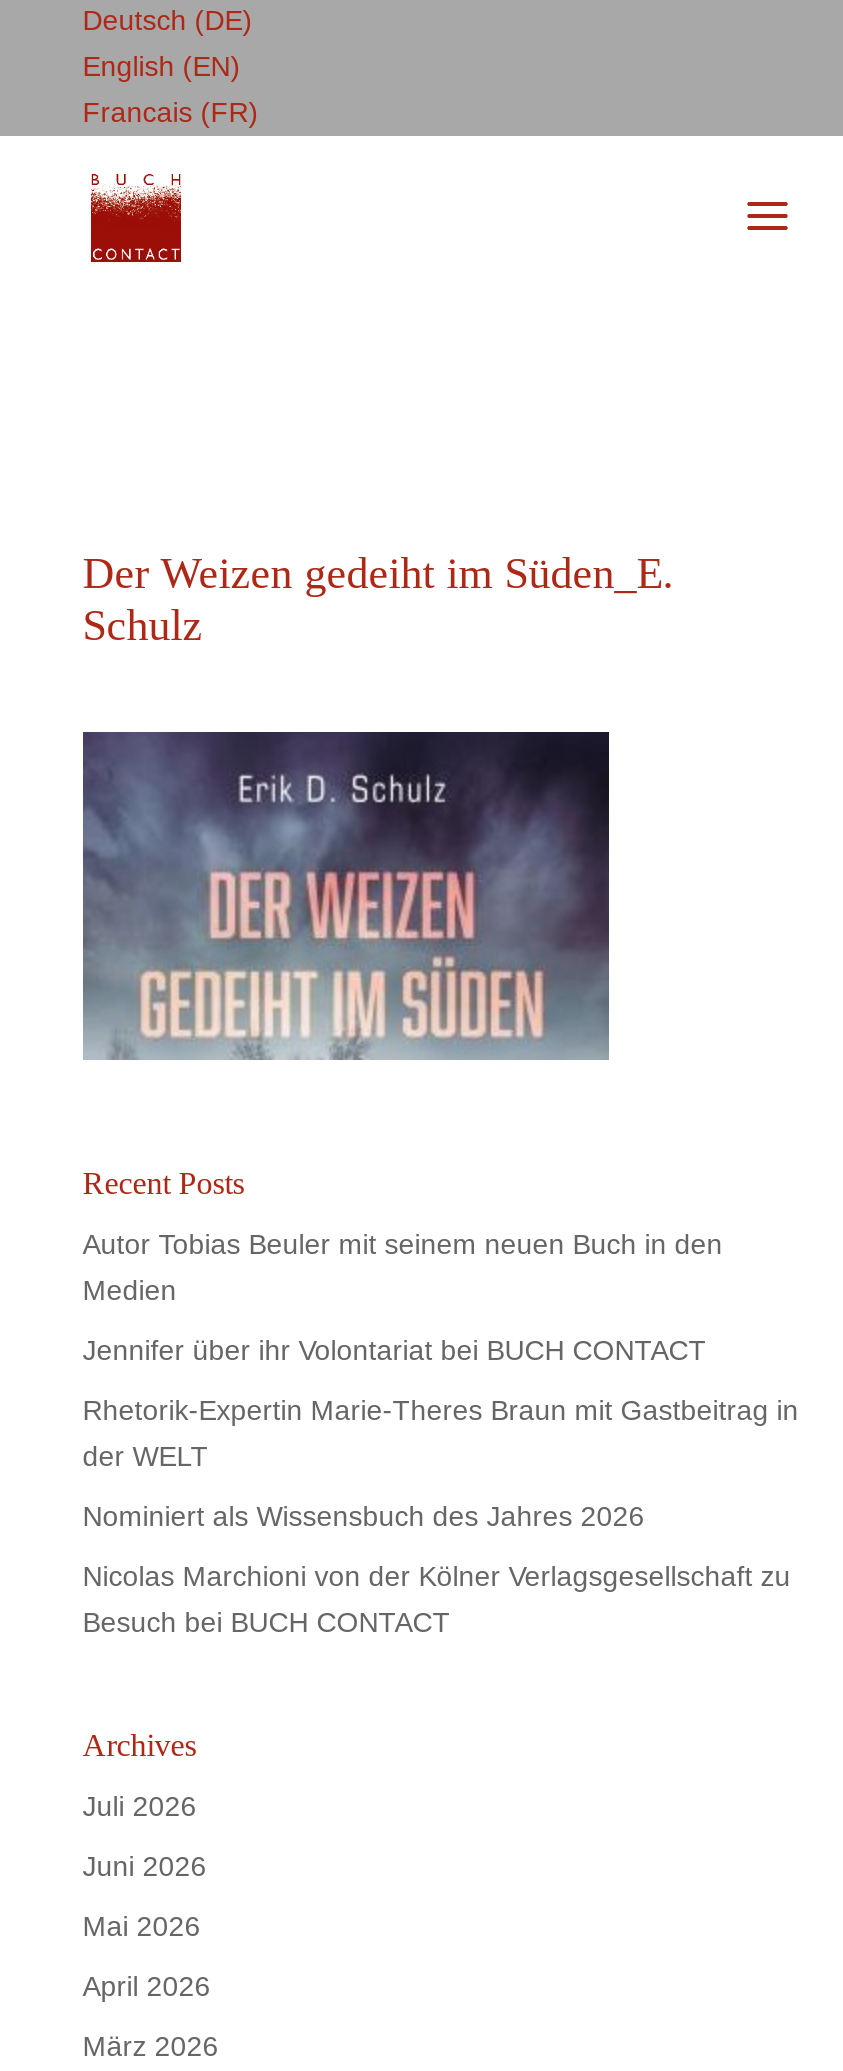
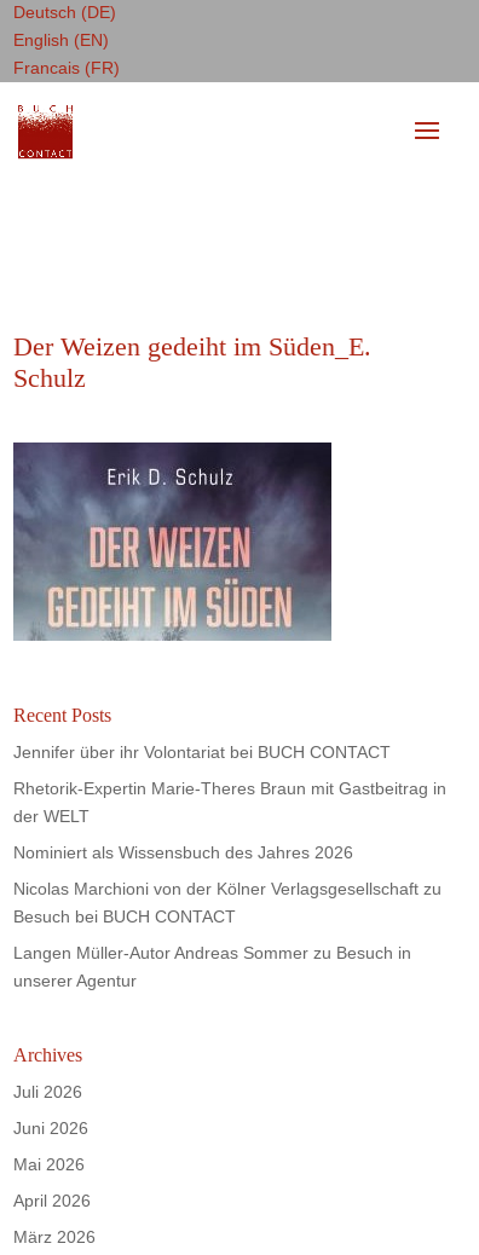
- Autor Tobias Beuler mit seinem neuen Buch in den
- Medien

moved up: Jennifer über ihr Volontariat bei BUCH CONTACT | Rhetorik-Expertin Marie-Theres Braun mit Gastbeitrag in | der WELT | Nominiert als Wissensbuch des Jahres 2026 | Nicolas Marchioni von der Kölner Verlagsgesellschaft zu | Besuch bei BUCH CONTACT

+ Langen Müller-Autor Andreas Sommer zu Besuch in
+ unserer Agentur
